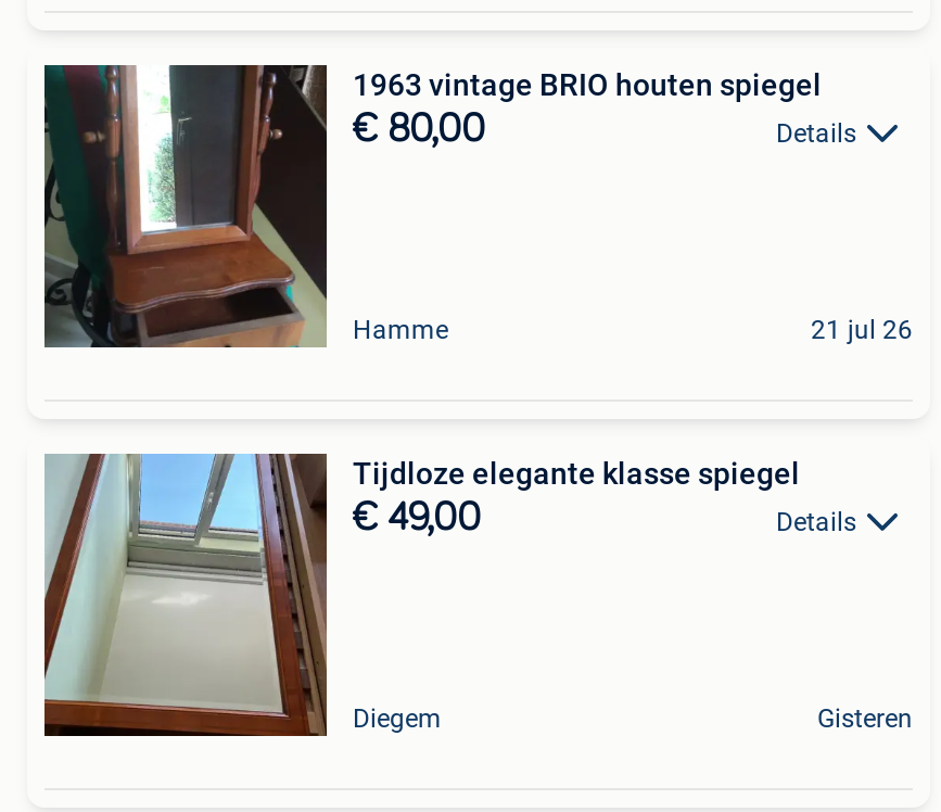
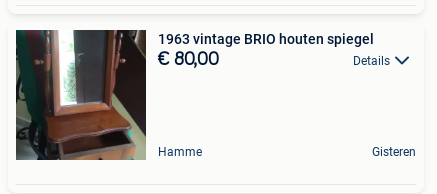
- 21 jul 26

- [image]
- Tijdloze elegante klasse spiegel
- € 49,00
- Details

- Diegem
